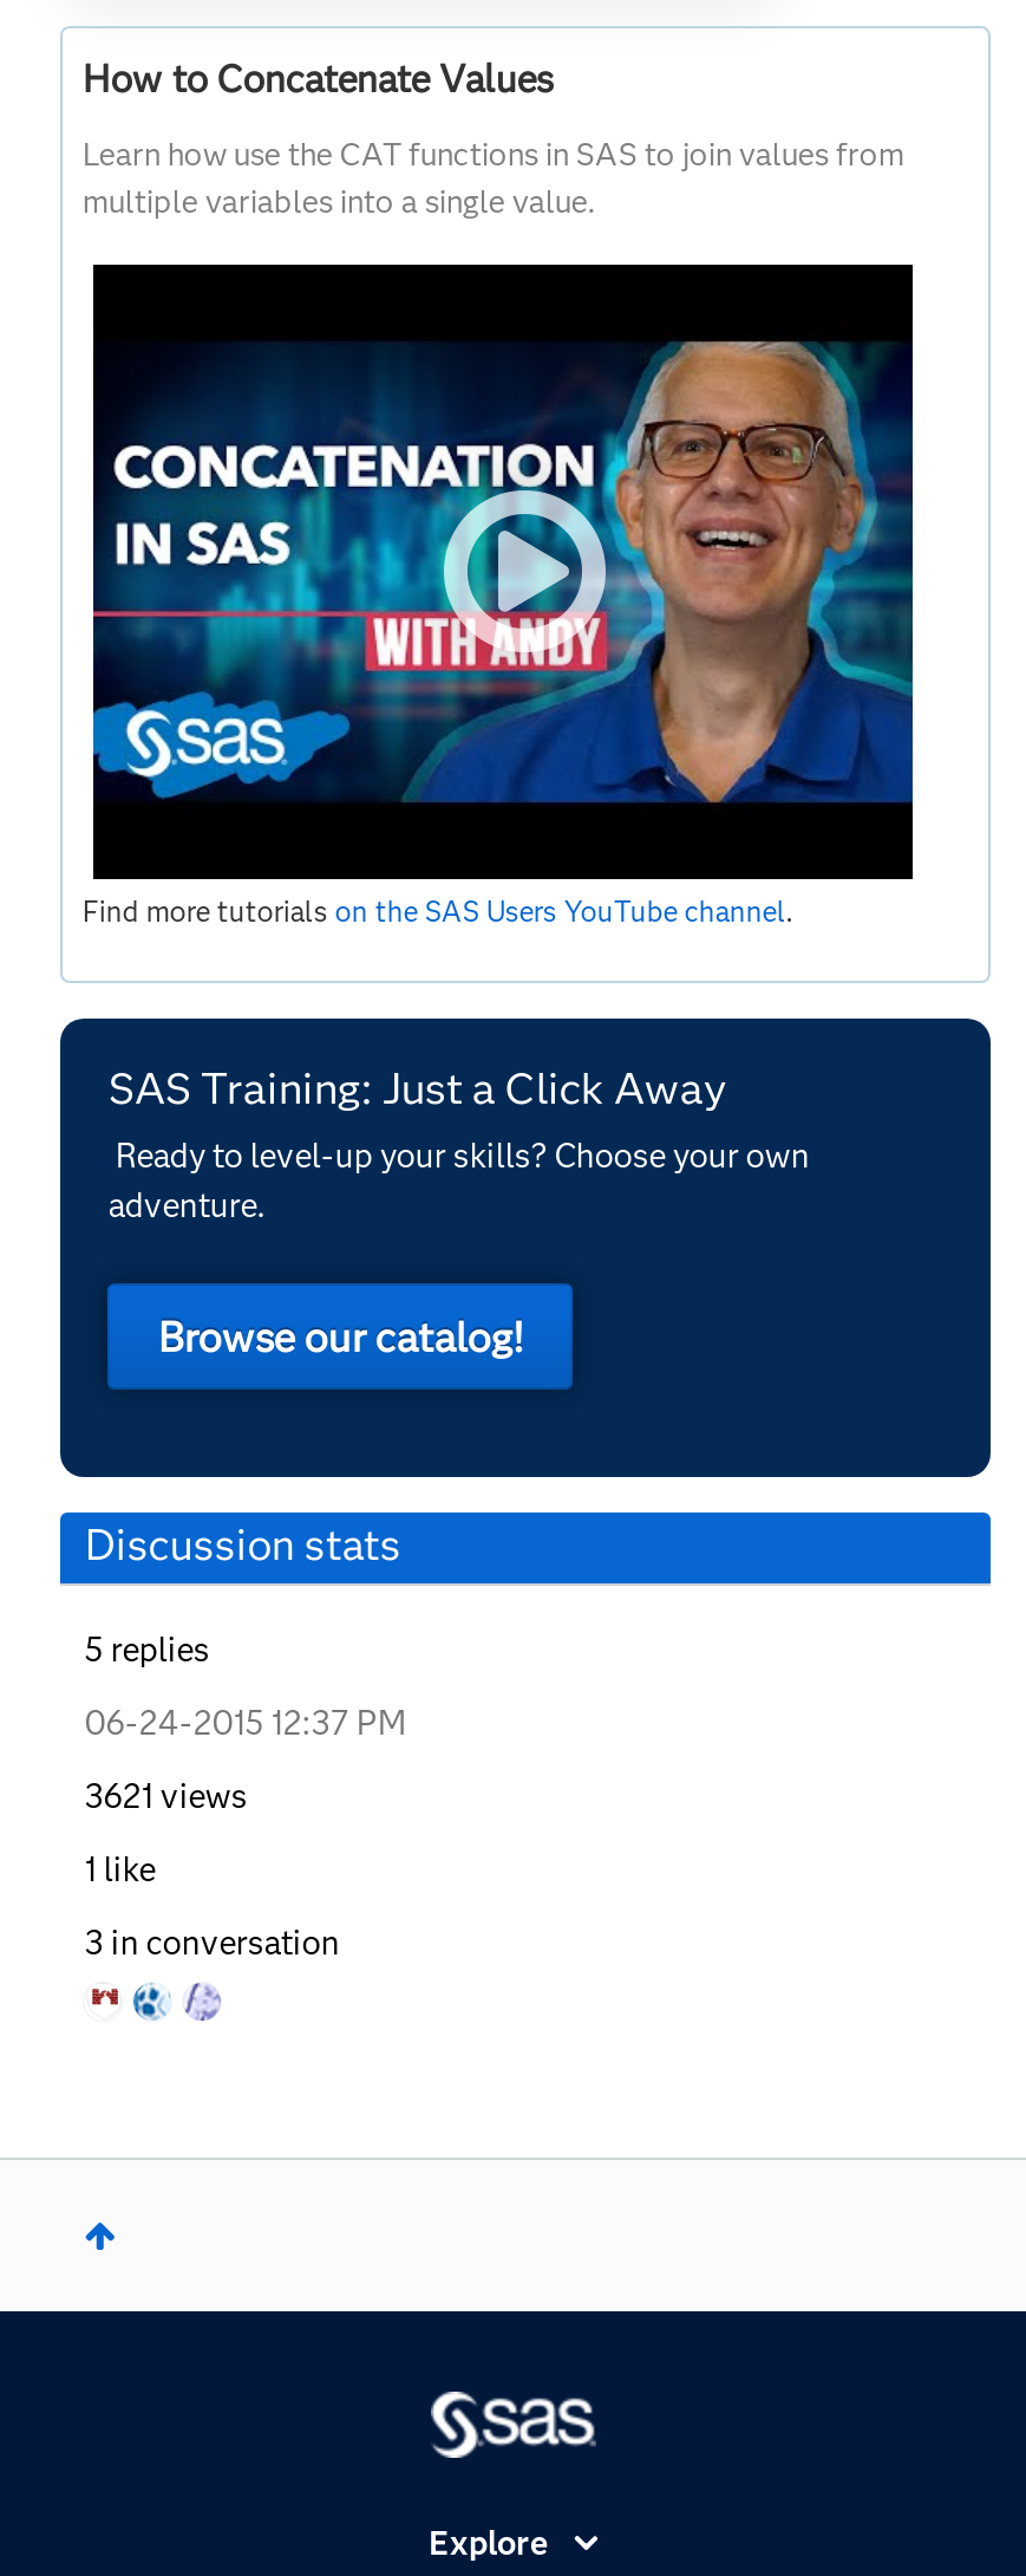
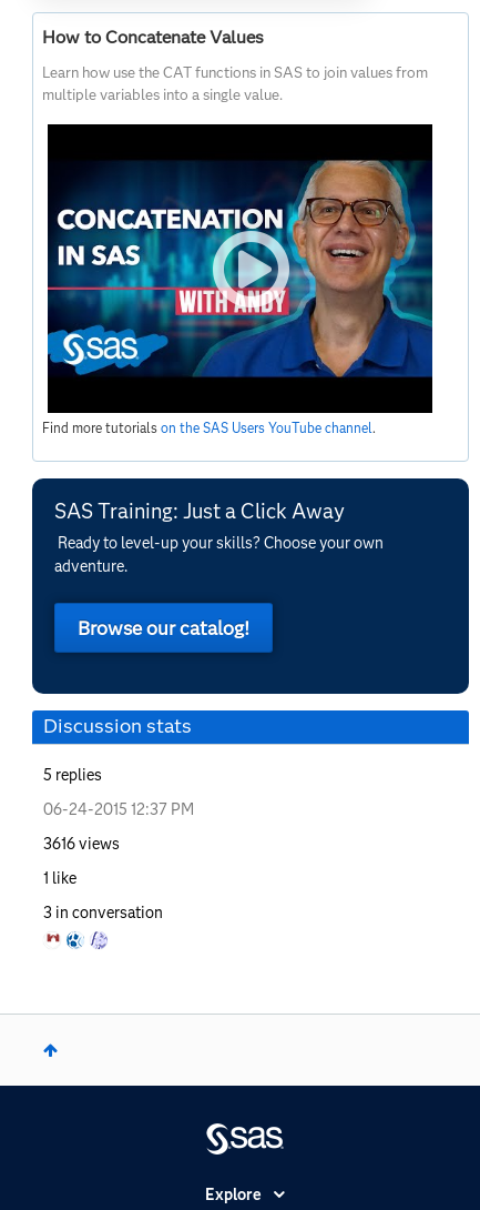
- 3621 views
+ 3616 views
